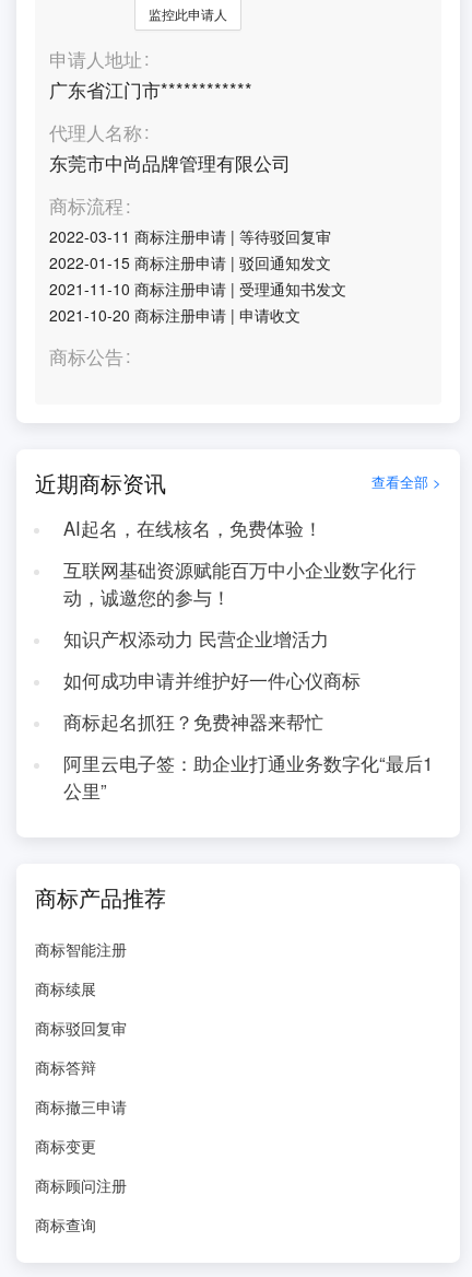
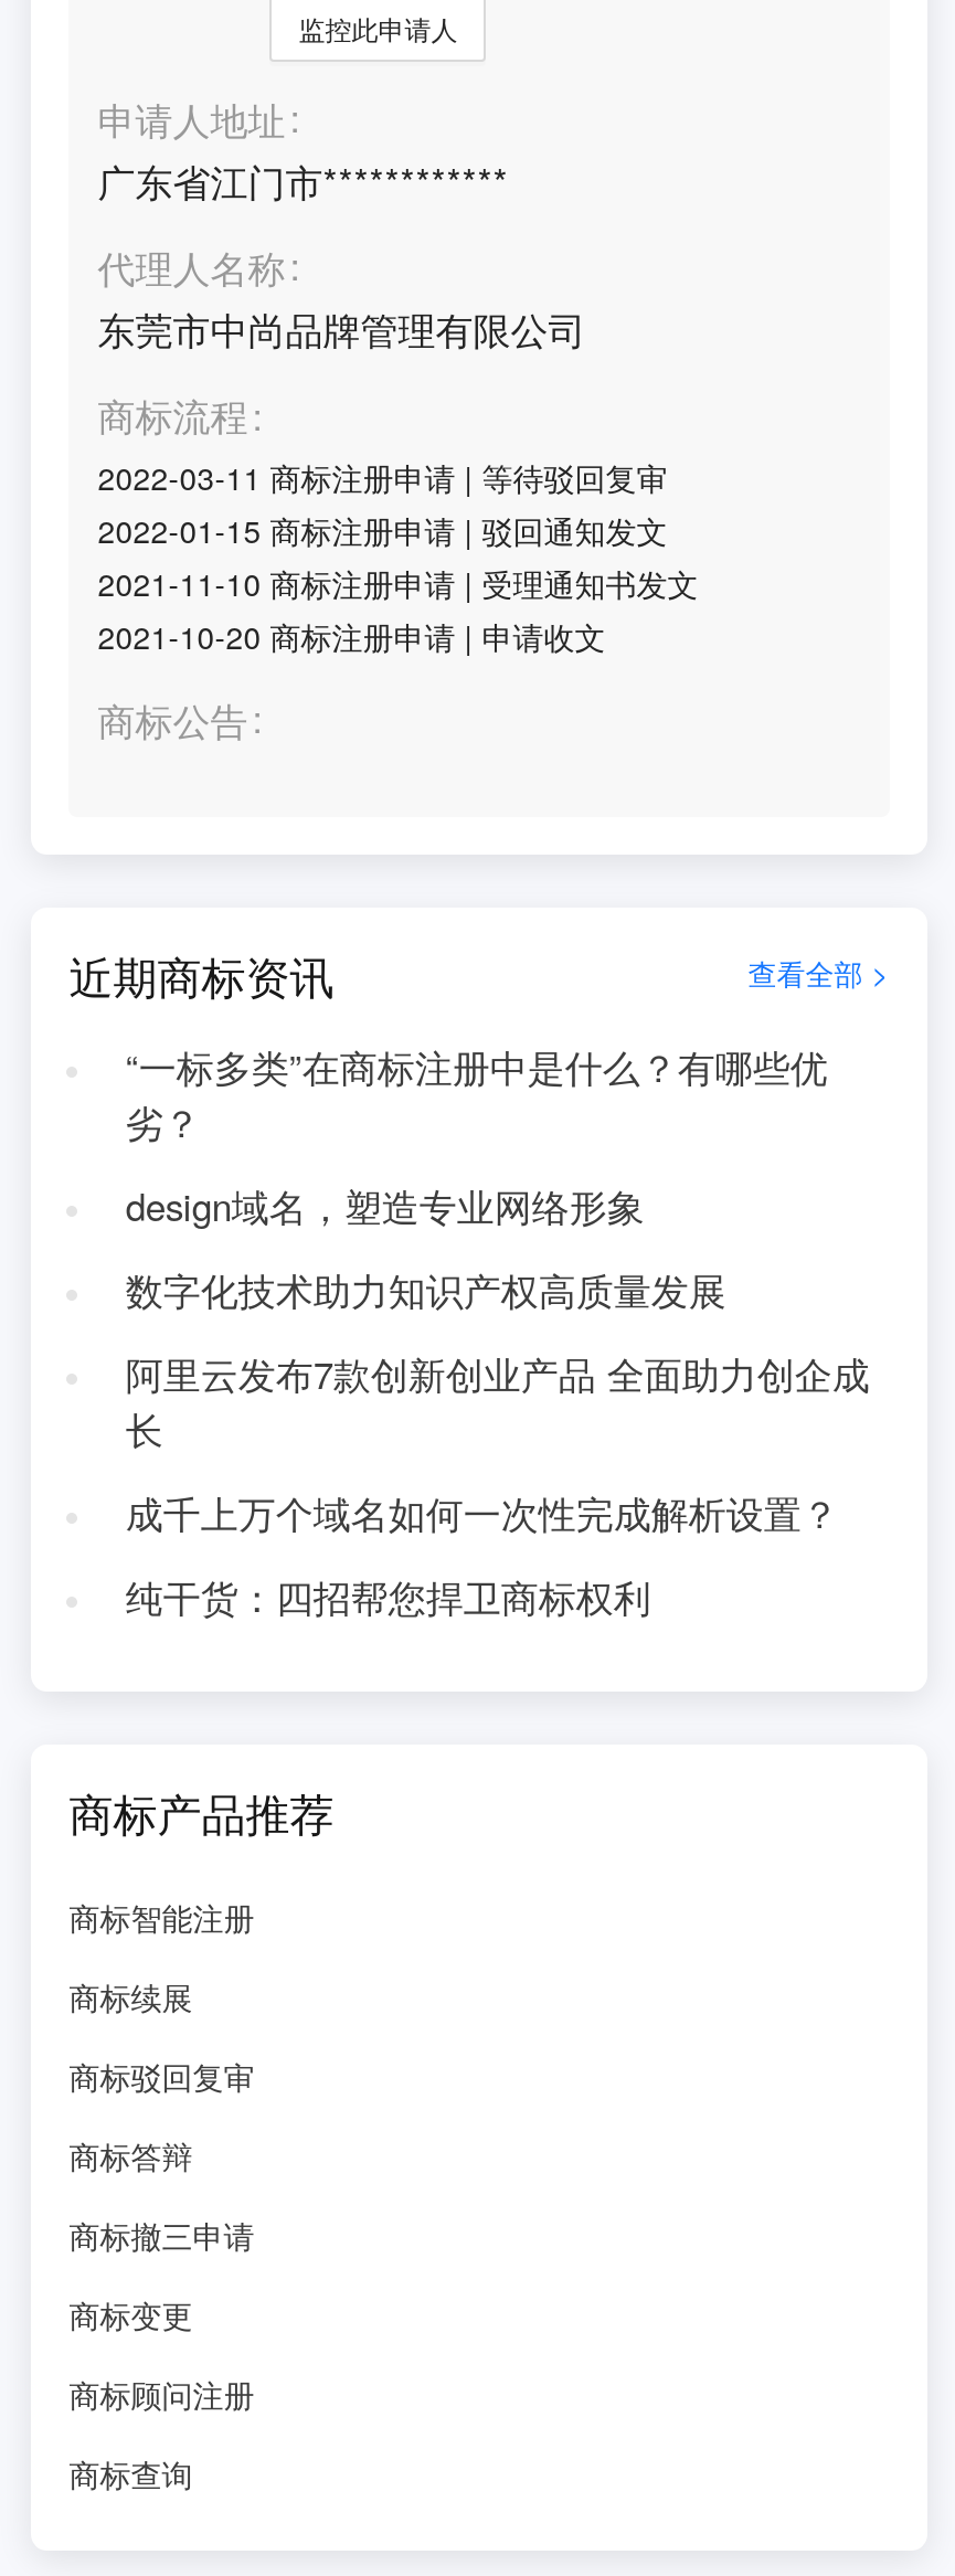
- AI起名，在线核名，免费体验！
+ “一标多类”在商标注册中是什么？有哪些优
+ 劣？

- 互联网基础资源赋能百万中小企业数字化行
- 动，诚邀您的参与！
+ design域名，塑造专业网络形象

- 知识产权添动力 民营企业增活力
+ 数字化技术助力知识产权高质量发展

- 如何成功申请并维护好一件心仪商标
+ 阿里云发布7款创新创业产品 全面助力创企成
+ 长

- 商标起名抓狂？免费神器来帮忙
+ 成千上万个域名如何一次性完成解析设置？

- 阿里云电子签：助企业打通业务数字化“最后1
- 公里”
+ 纯干货：四招帮您捍卫商标权利
